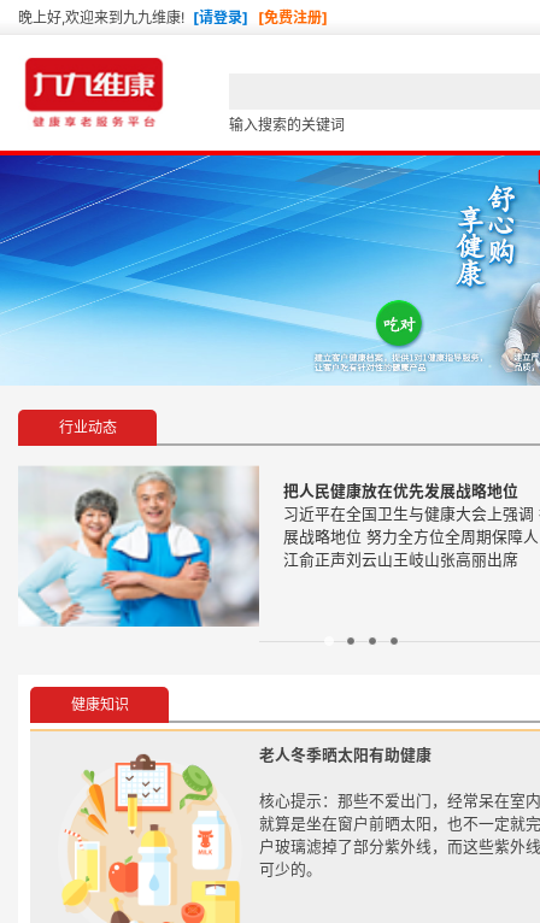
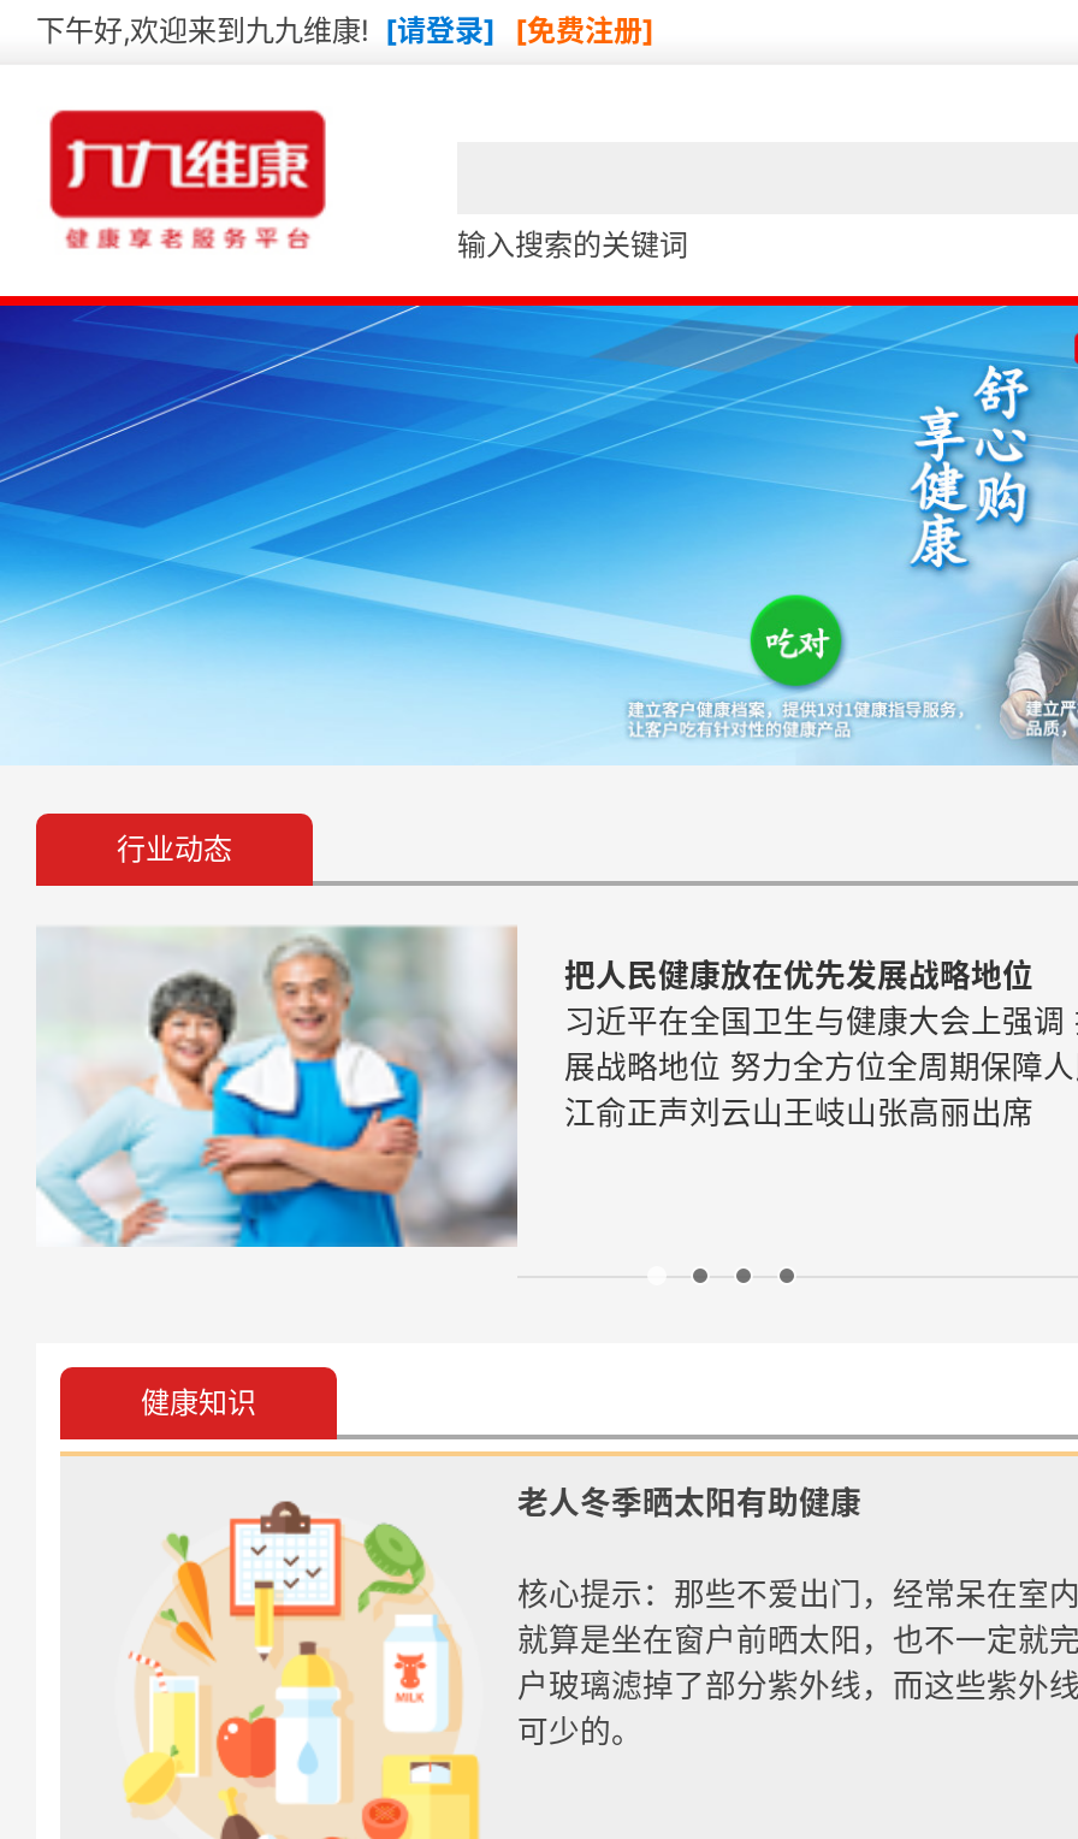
- 晚上好,欢迎来到九九维康! [请登录] [免费注册]
+ 下午好,欢迎来到九九维康! [请登录] [免费注册]
